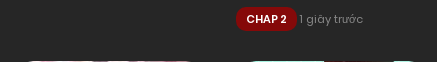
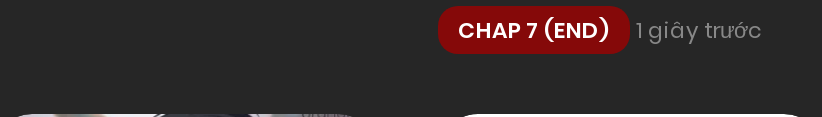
- CHAP 2 1 giây trước
+ CHAP 7 (END) 1 giây trước
